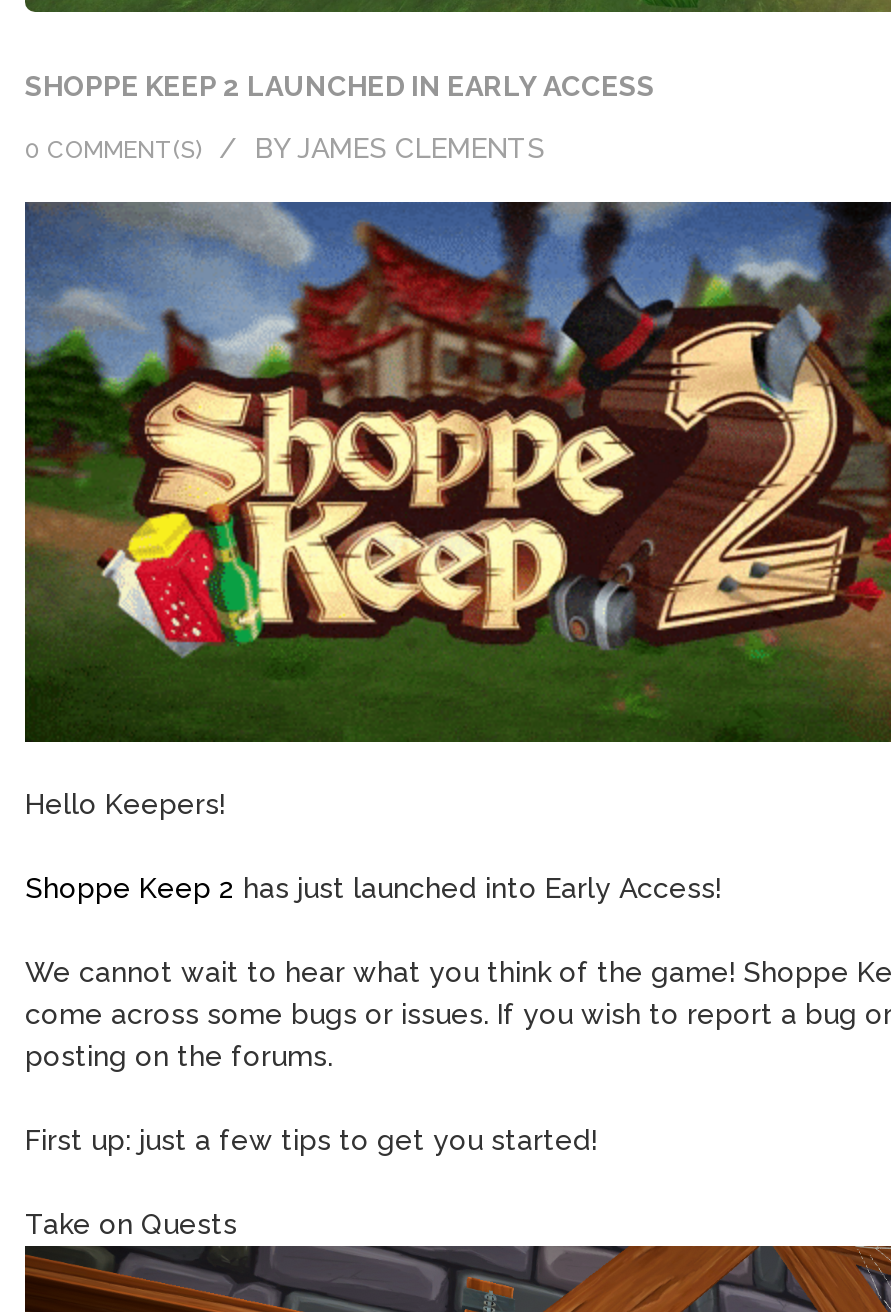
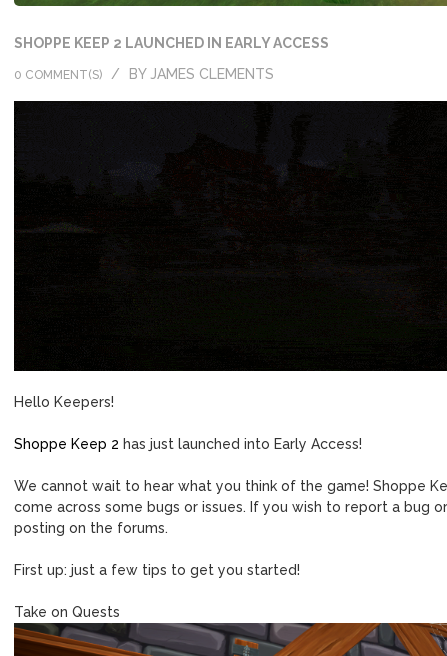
- [image]
